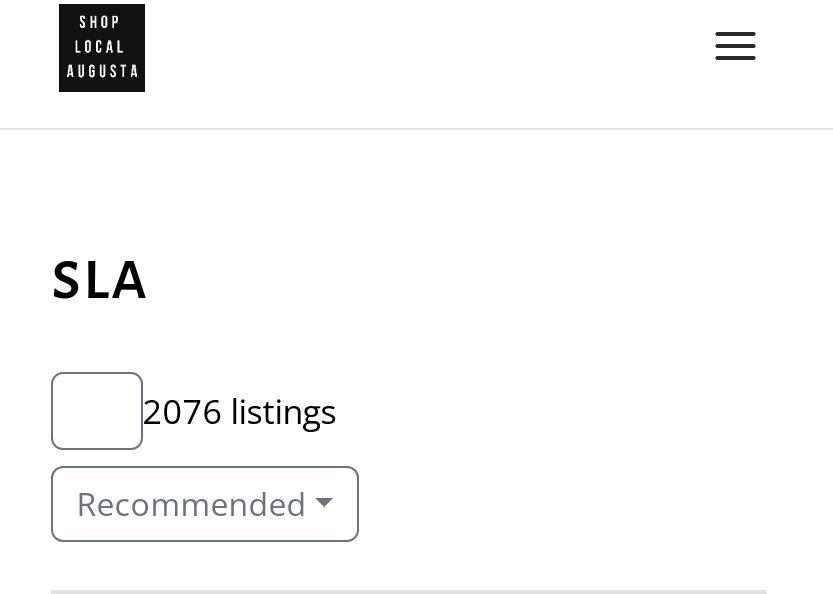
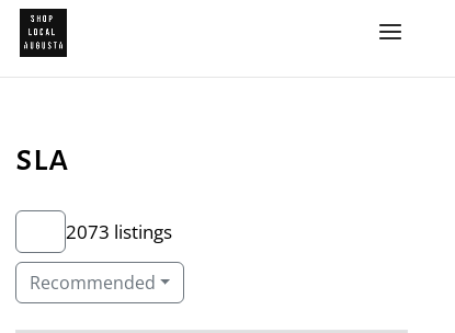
- 2076 listings
+ 2073 listings
